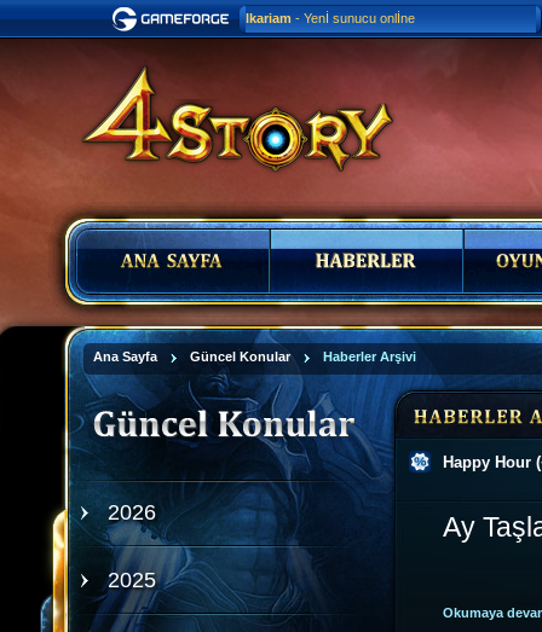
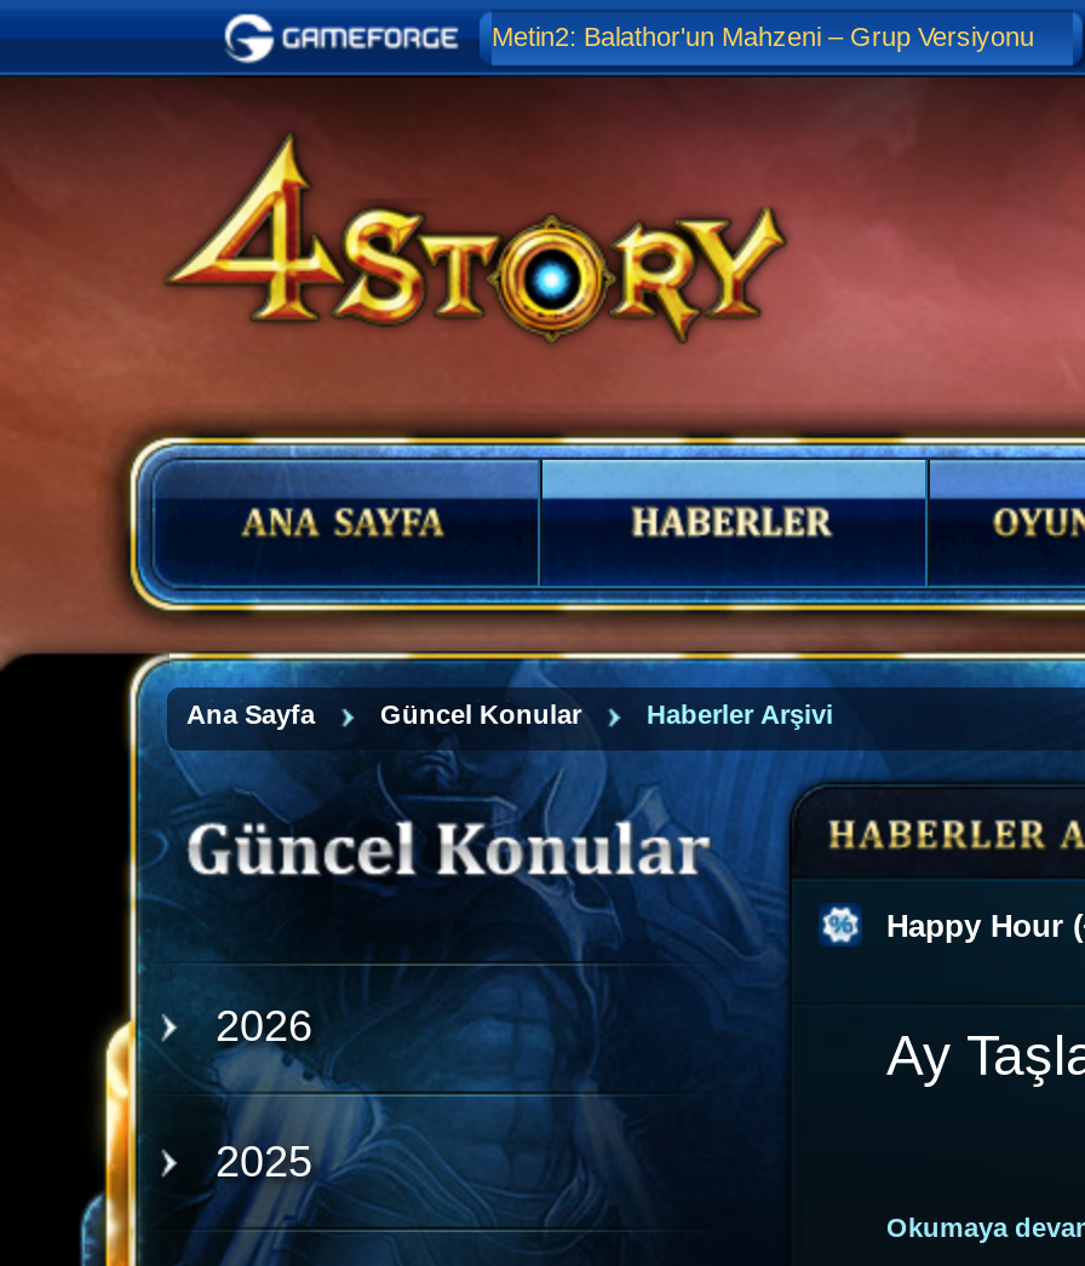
- Ikariam - Yenİ sunucu onlİne
+ Metin2: Balathor'un Mahzeni – Grup Versiyonu
